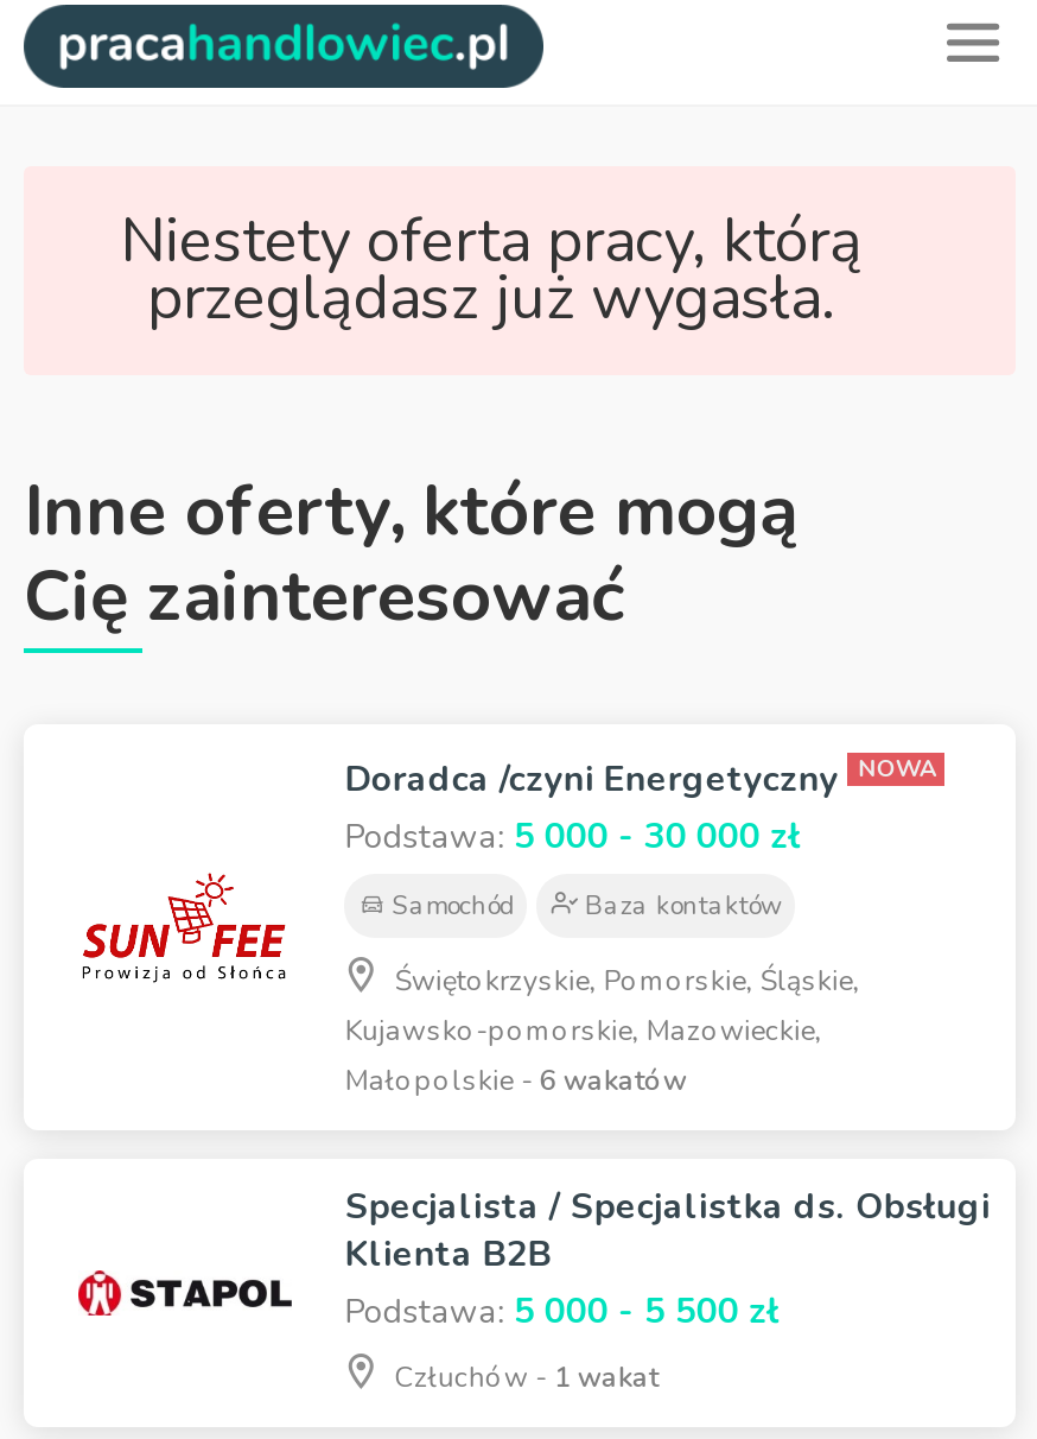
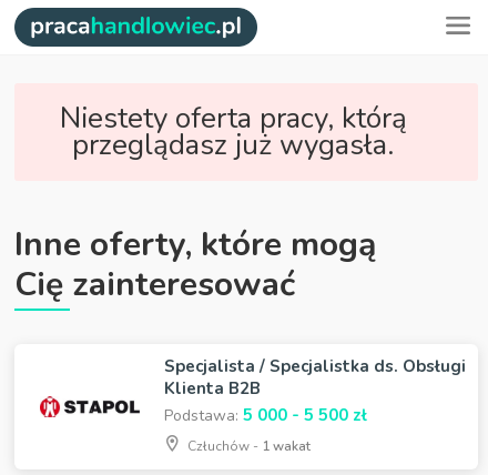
- [image]
- Doradca /czyni Energetyczny NOWA
- Podstawa: 5 000 - 30 000 zł
- Samochód
- Baza kontaktów
- Świętokrzyskie, Pomorskie, Śląskie,
- Kujawsko-pomorskie, Mazowieckie,
- Małopolskie - 6 wakatów
